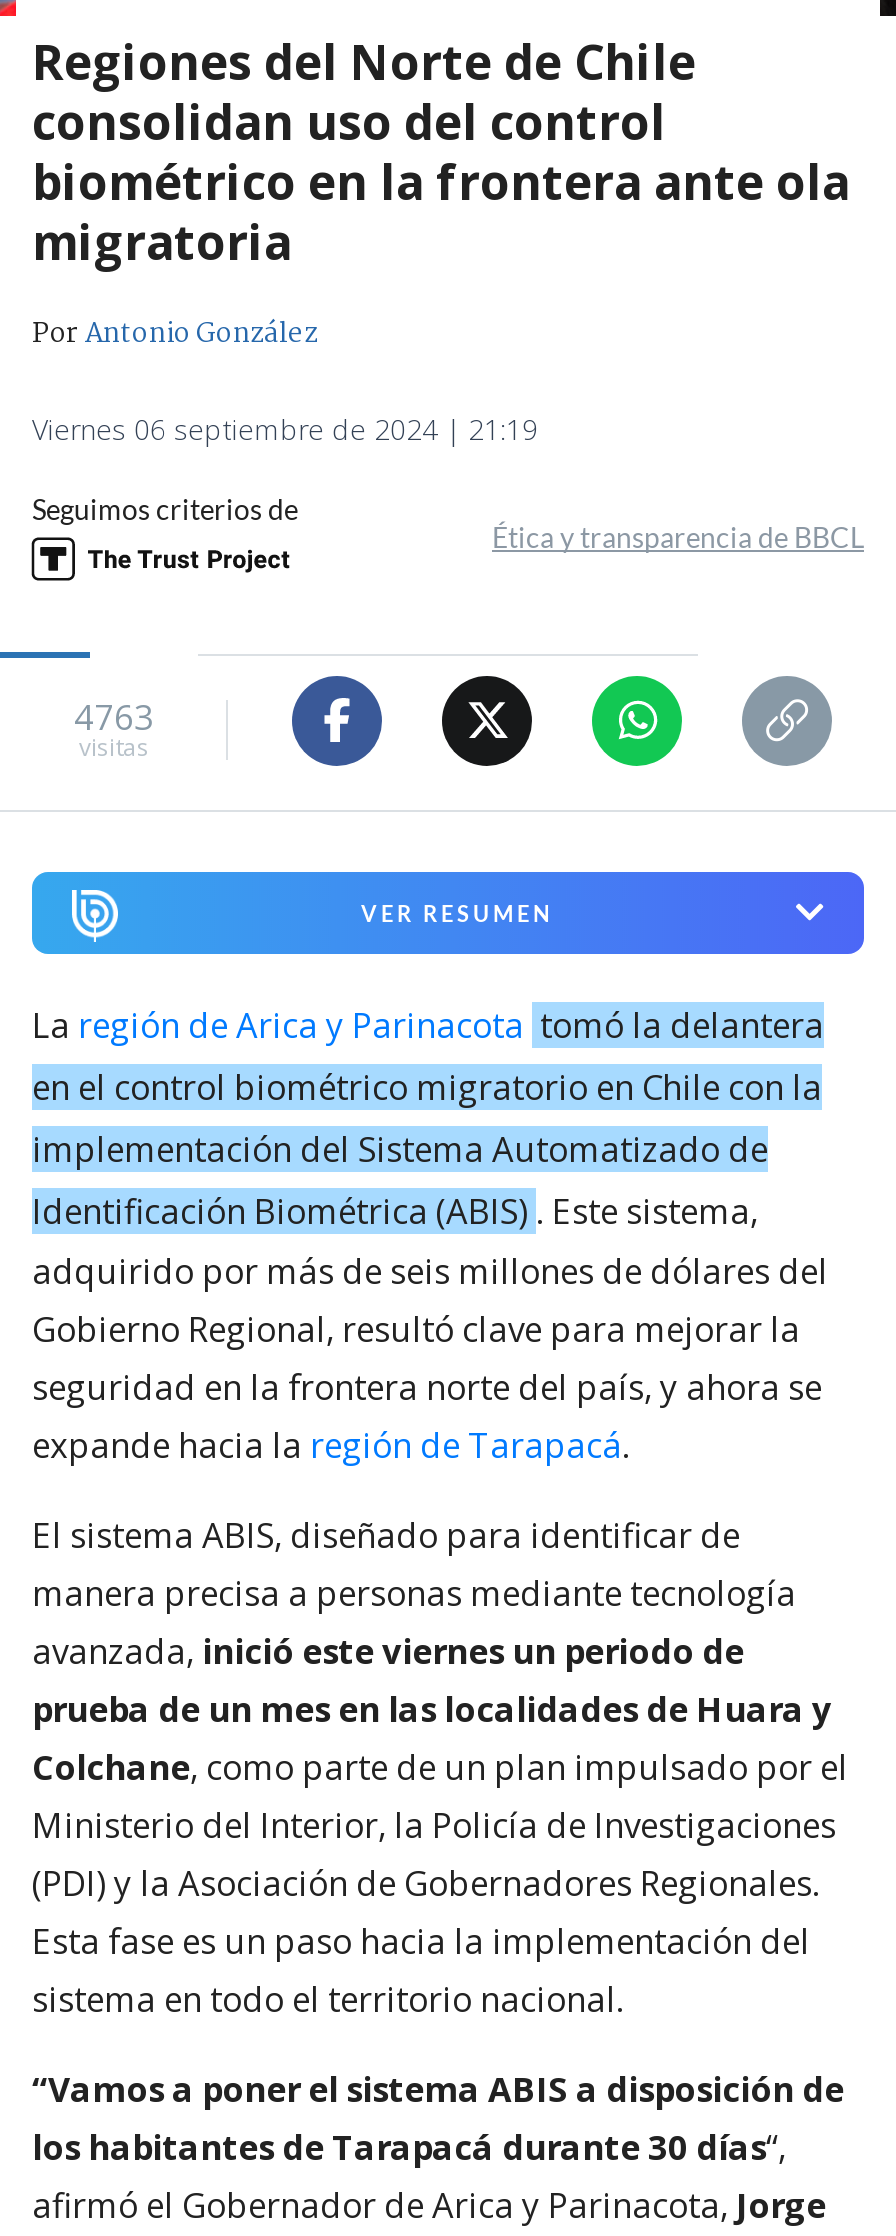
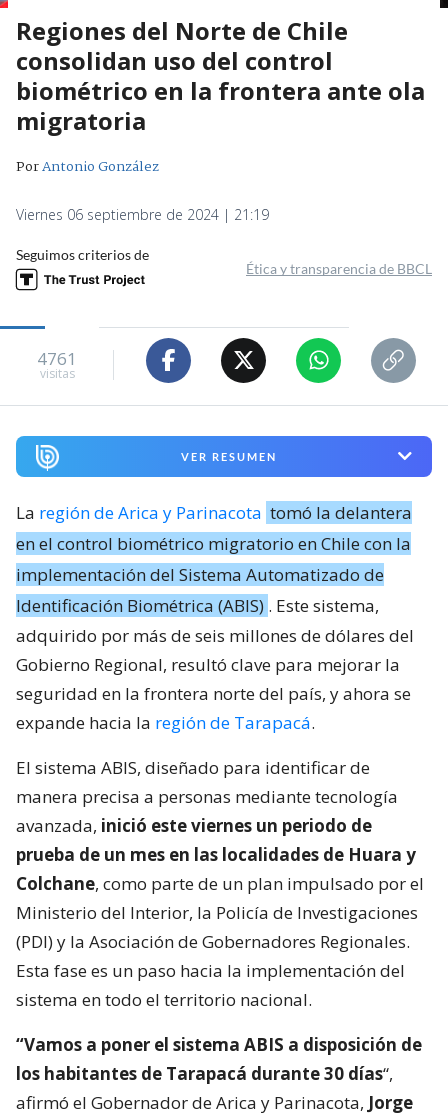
- 4763
+ 4761
